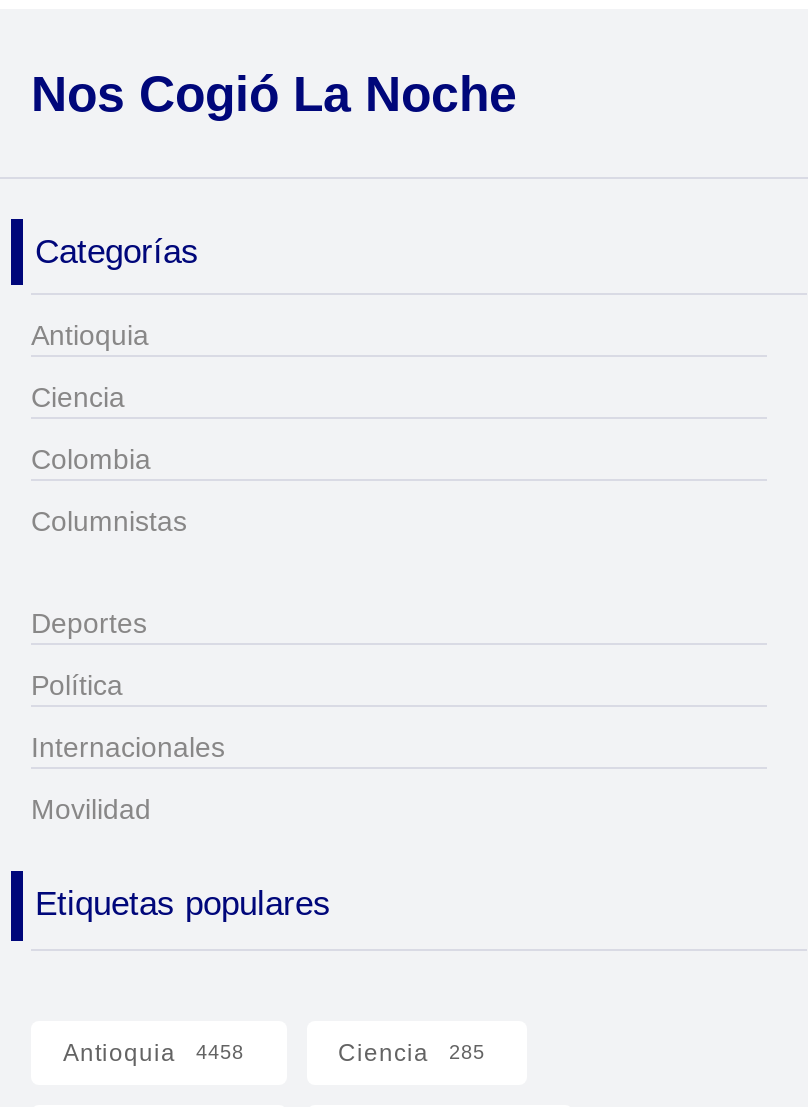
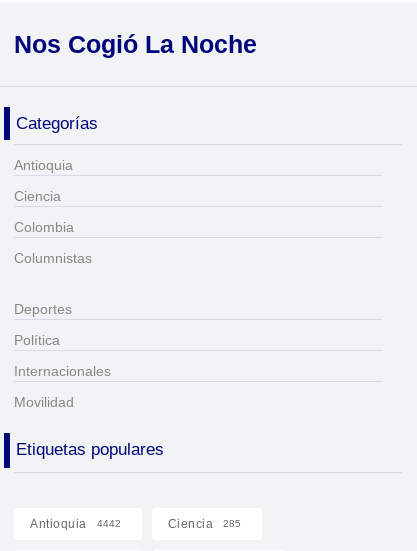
- Antioquia 4458
+ Antioquia 4442
